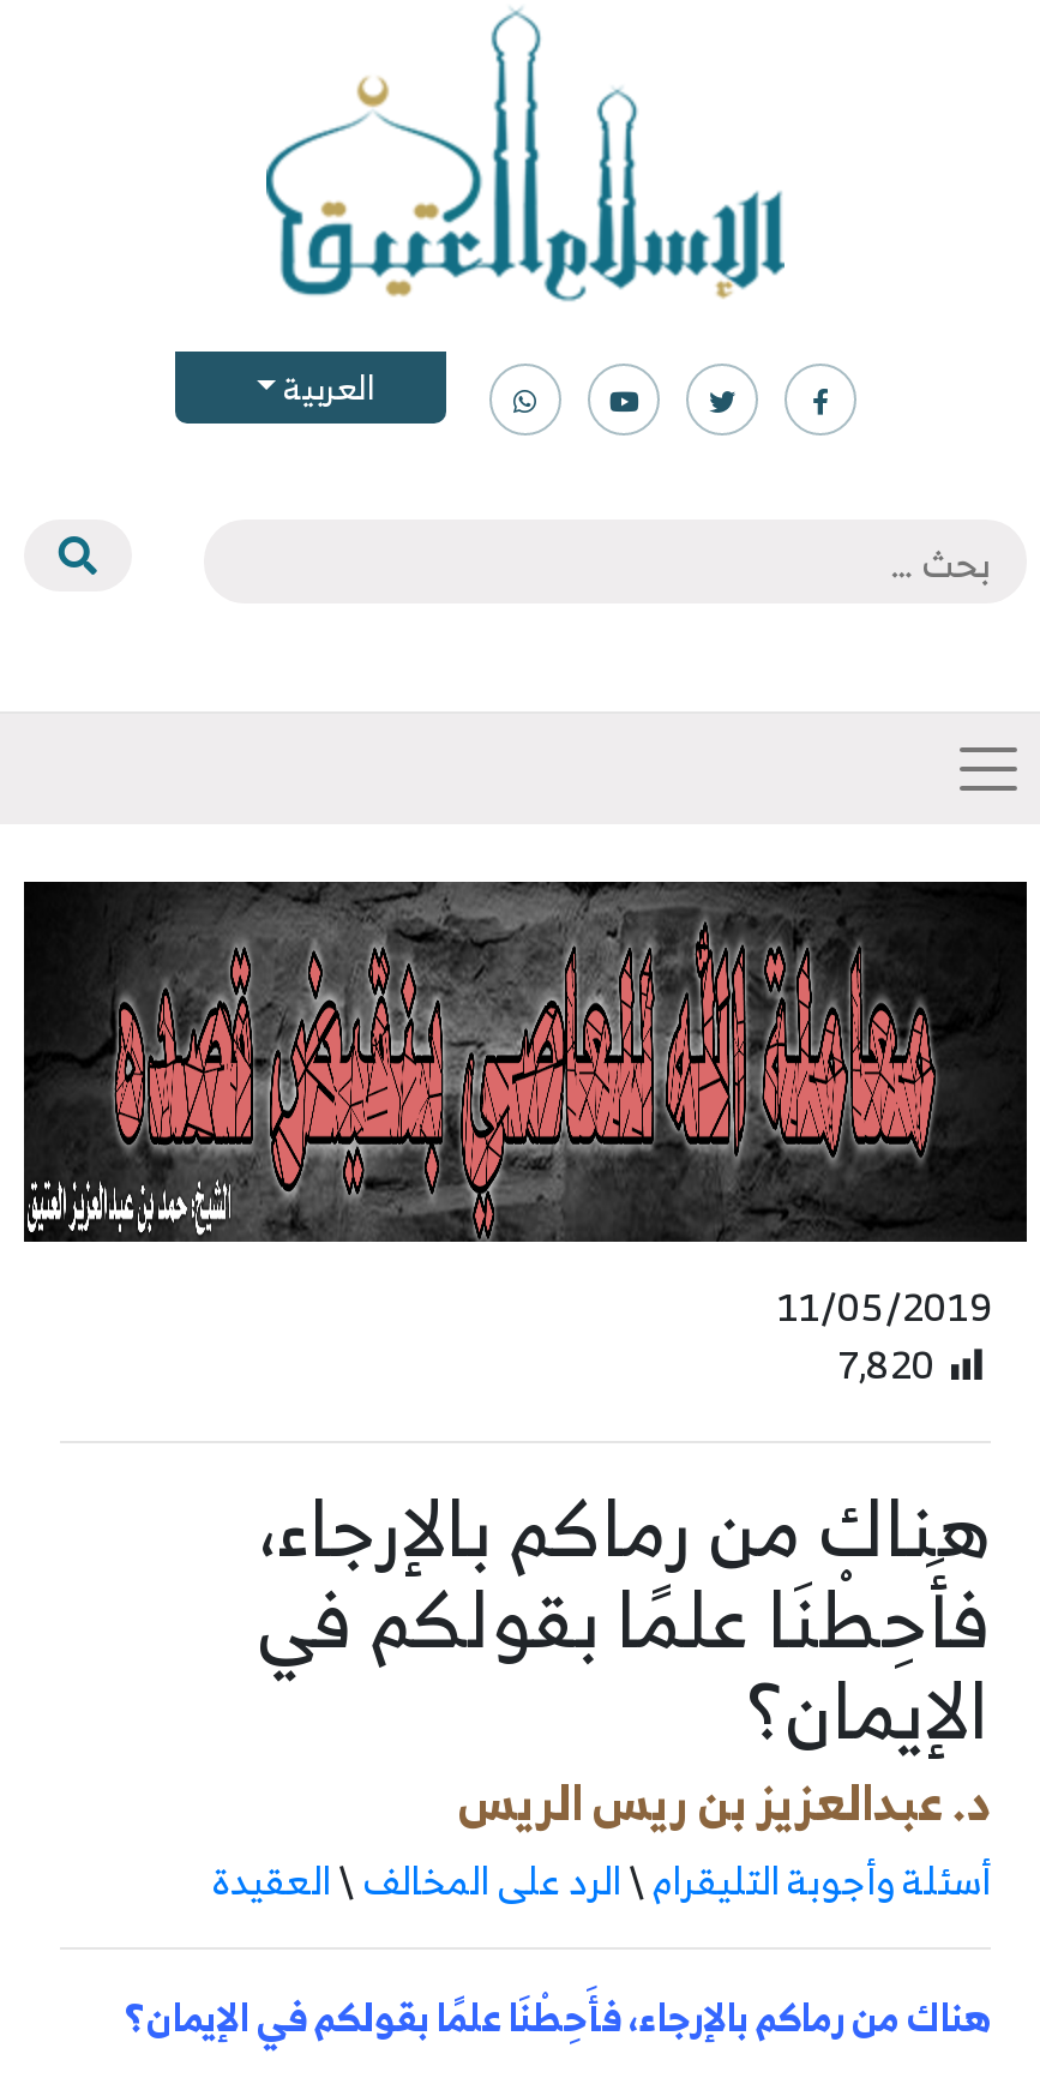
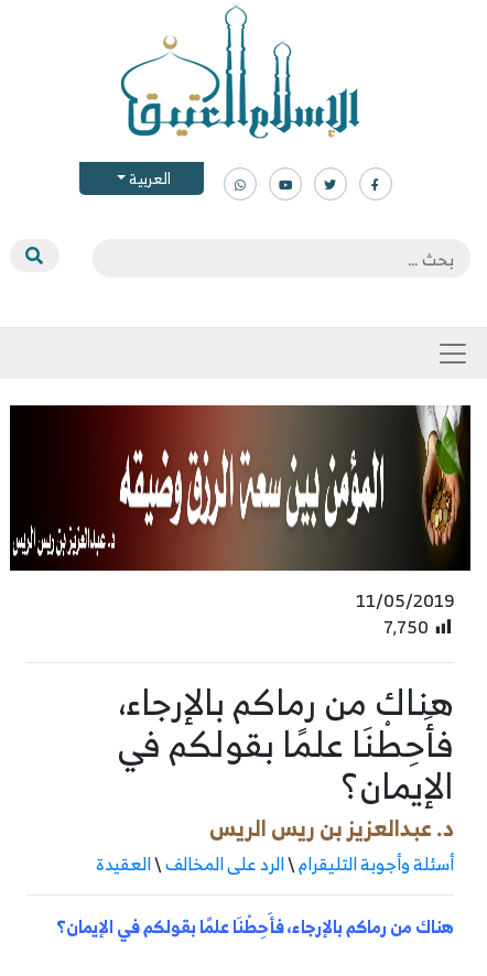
- [image]
- 7٬820
+ [image]
+ 7٬750
